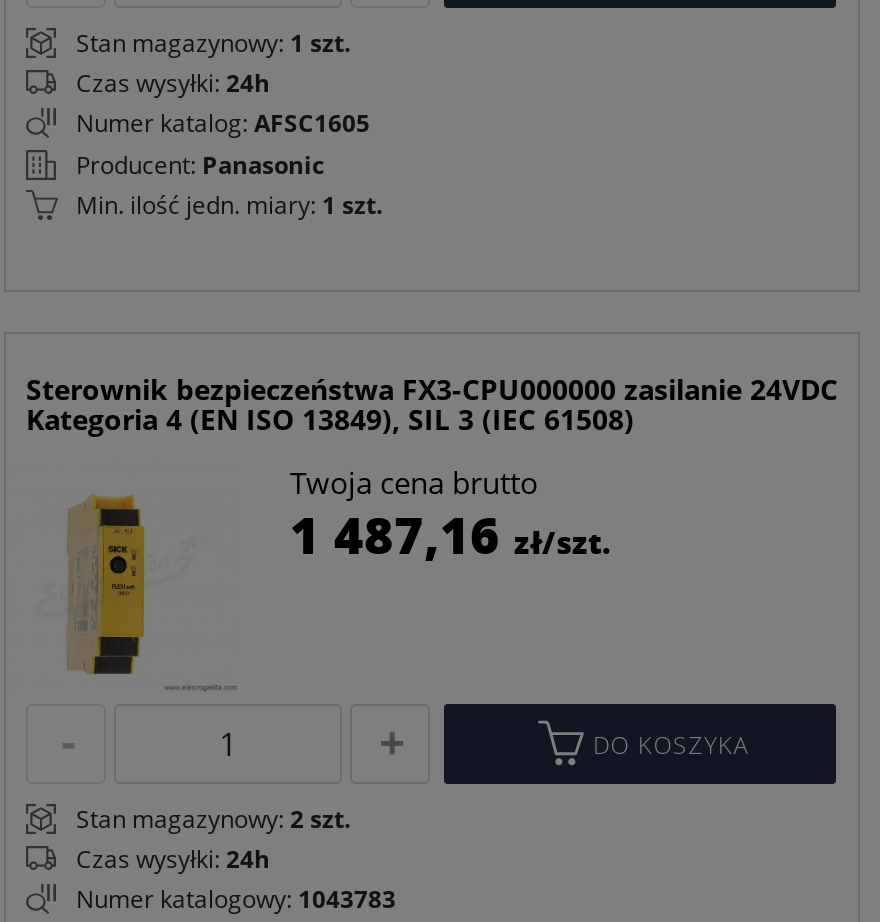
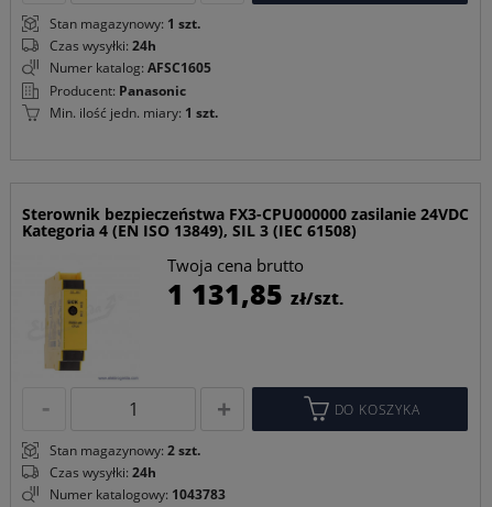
- 1 487,16 zł/szt.
+ 1 131,85 zł/szt.
